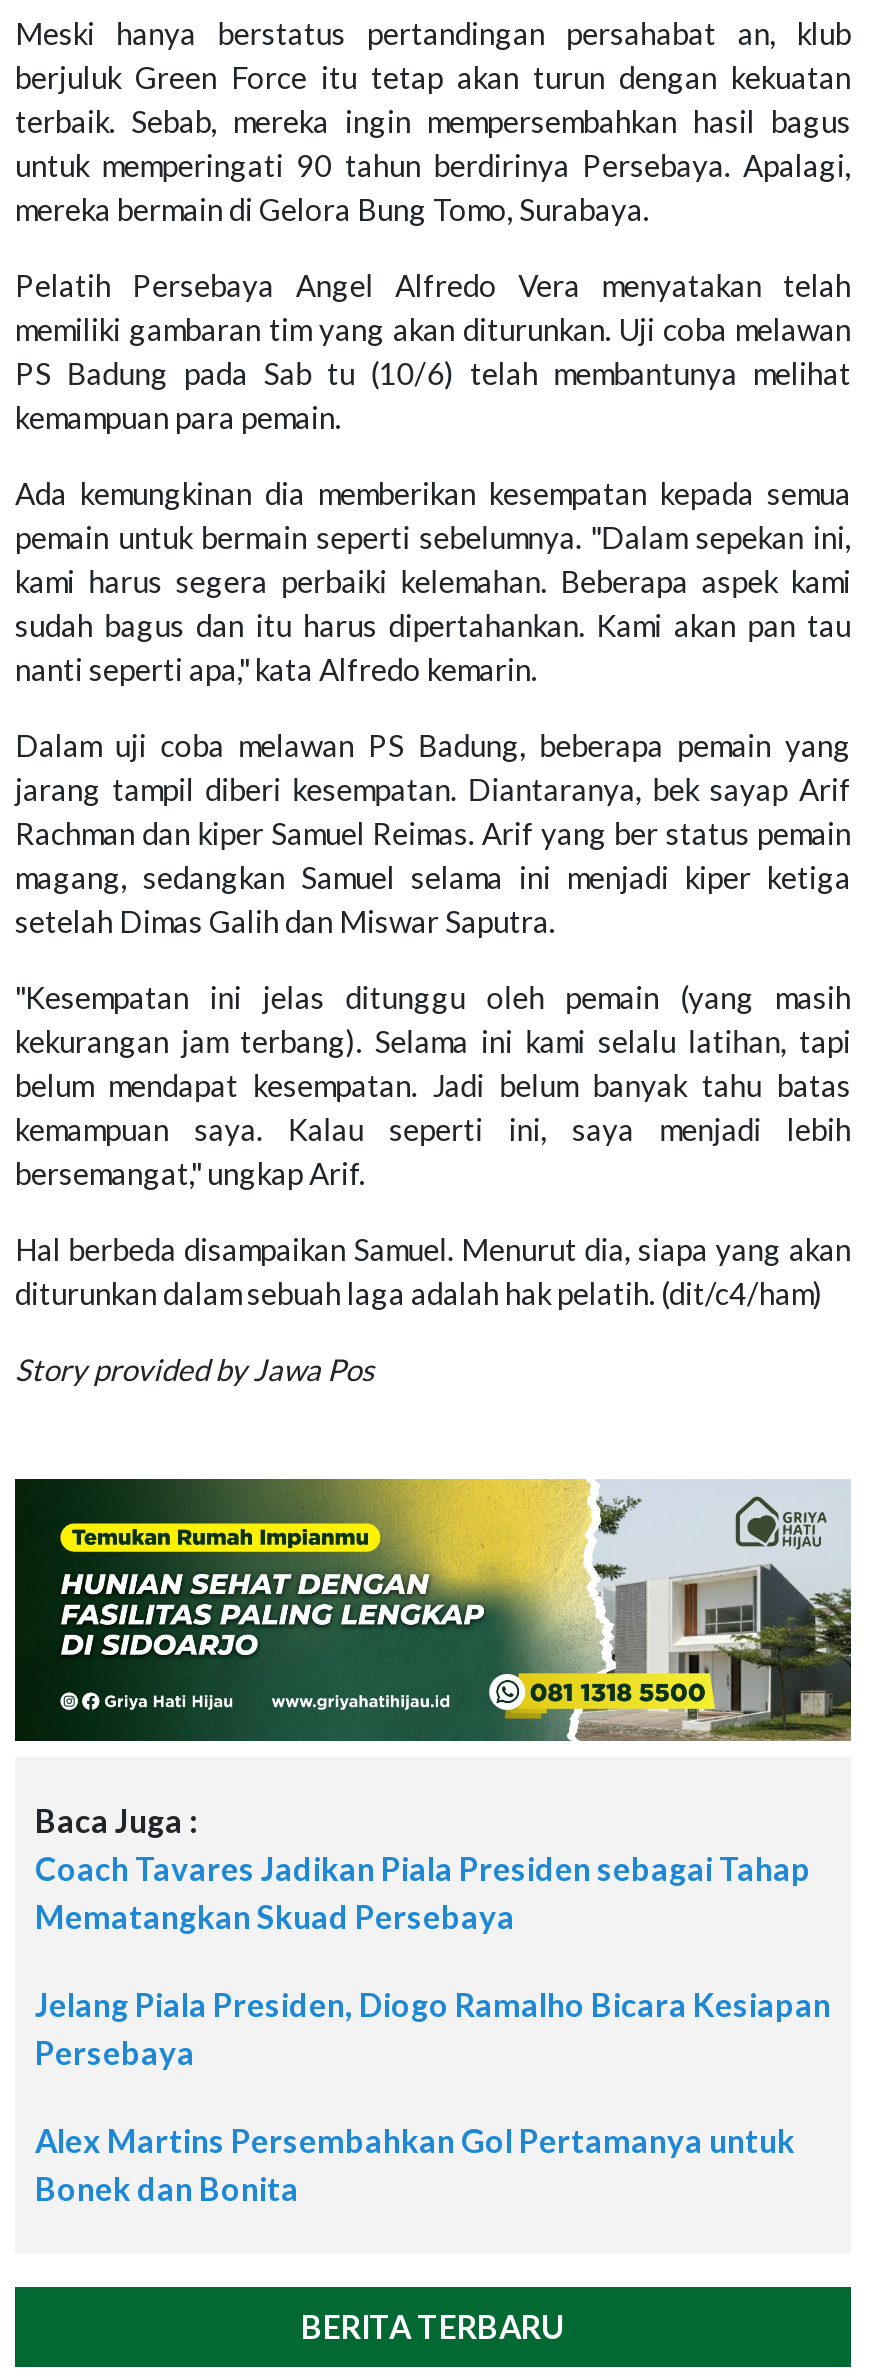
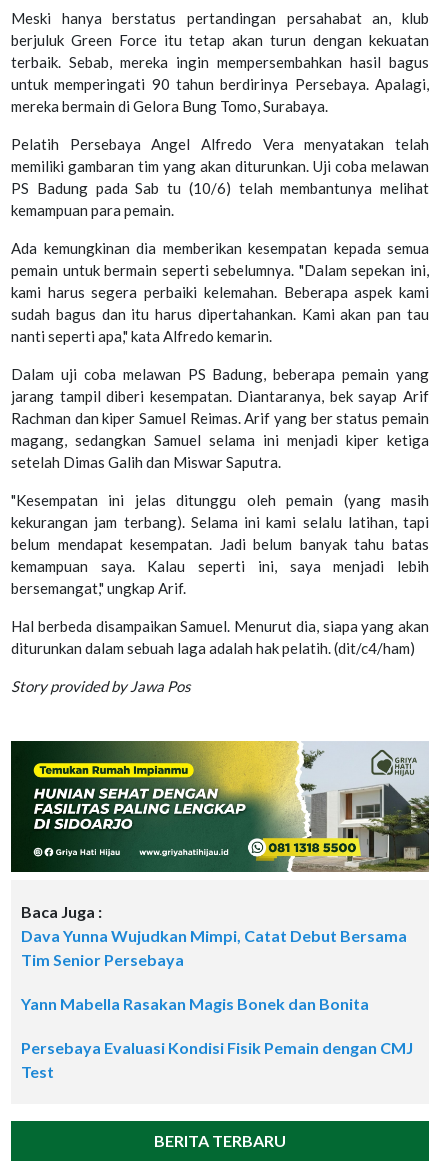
- Coach Tavares Jadikan Piala Presiden sebagai Tahap
- Mematangkan Skuad Persebaya
+ Dava Yunna Wujudkan Mimpi, Catat Debut Bersama
+ Tim Senior Persebaya

- Jelang Piala Presiden, Diogo Ramalho Bicara Kesiapan
- Persebaya
+ Yann Mabella Rasakan Magis Bonek dan Bonita

- Alex Martins Persembahkan Gol Pertamanya untuk
- Bonek dan Bonita
+ Persebaya Evaluasi Kondisi Fisik Pemain dengan CMJ
+ Test
